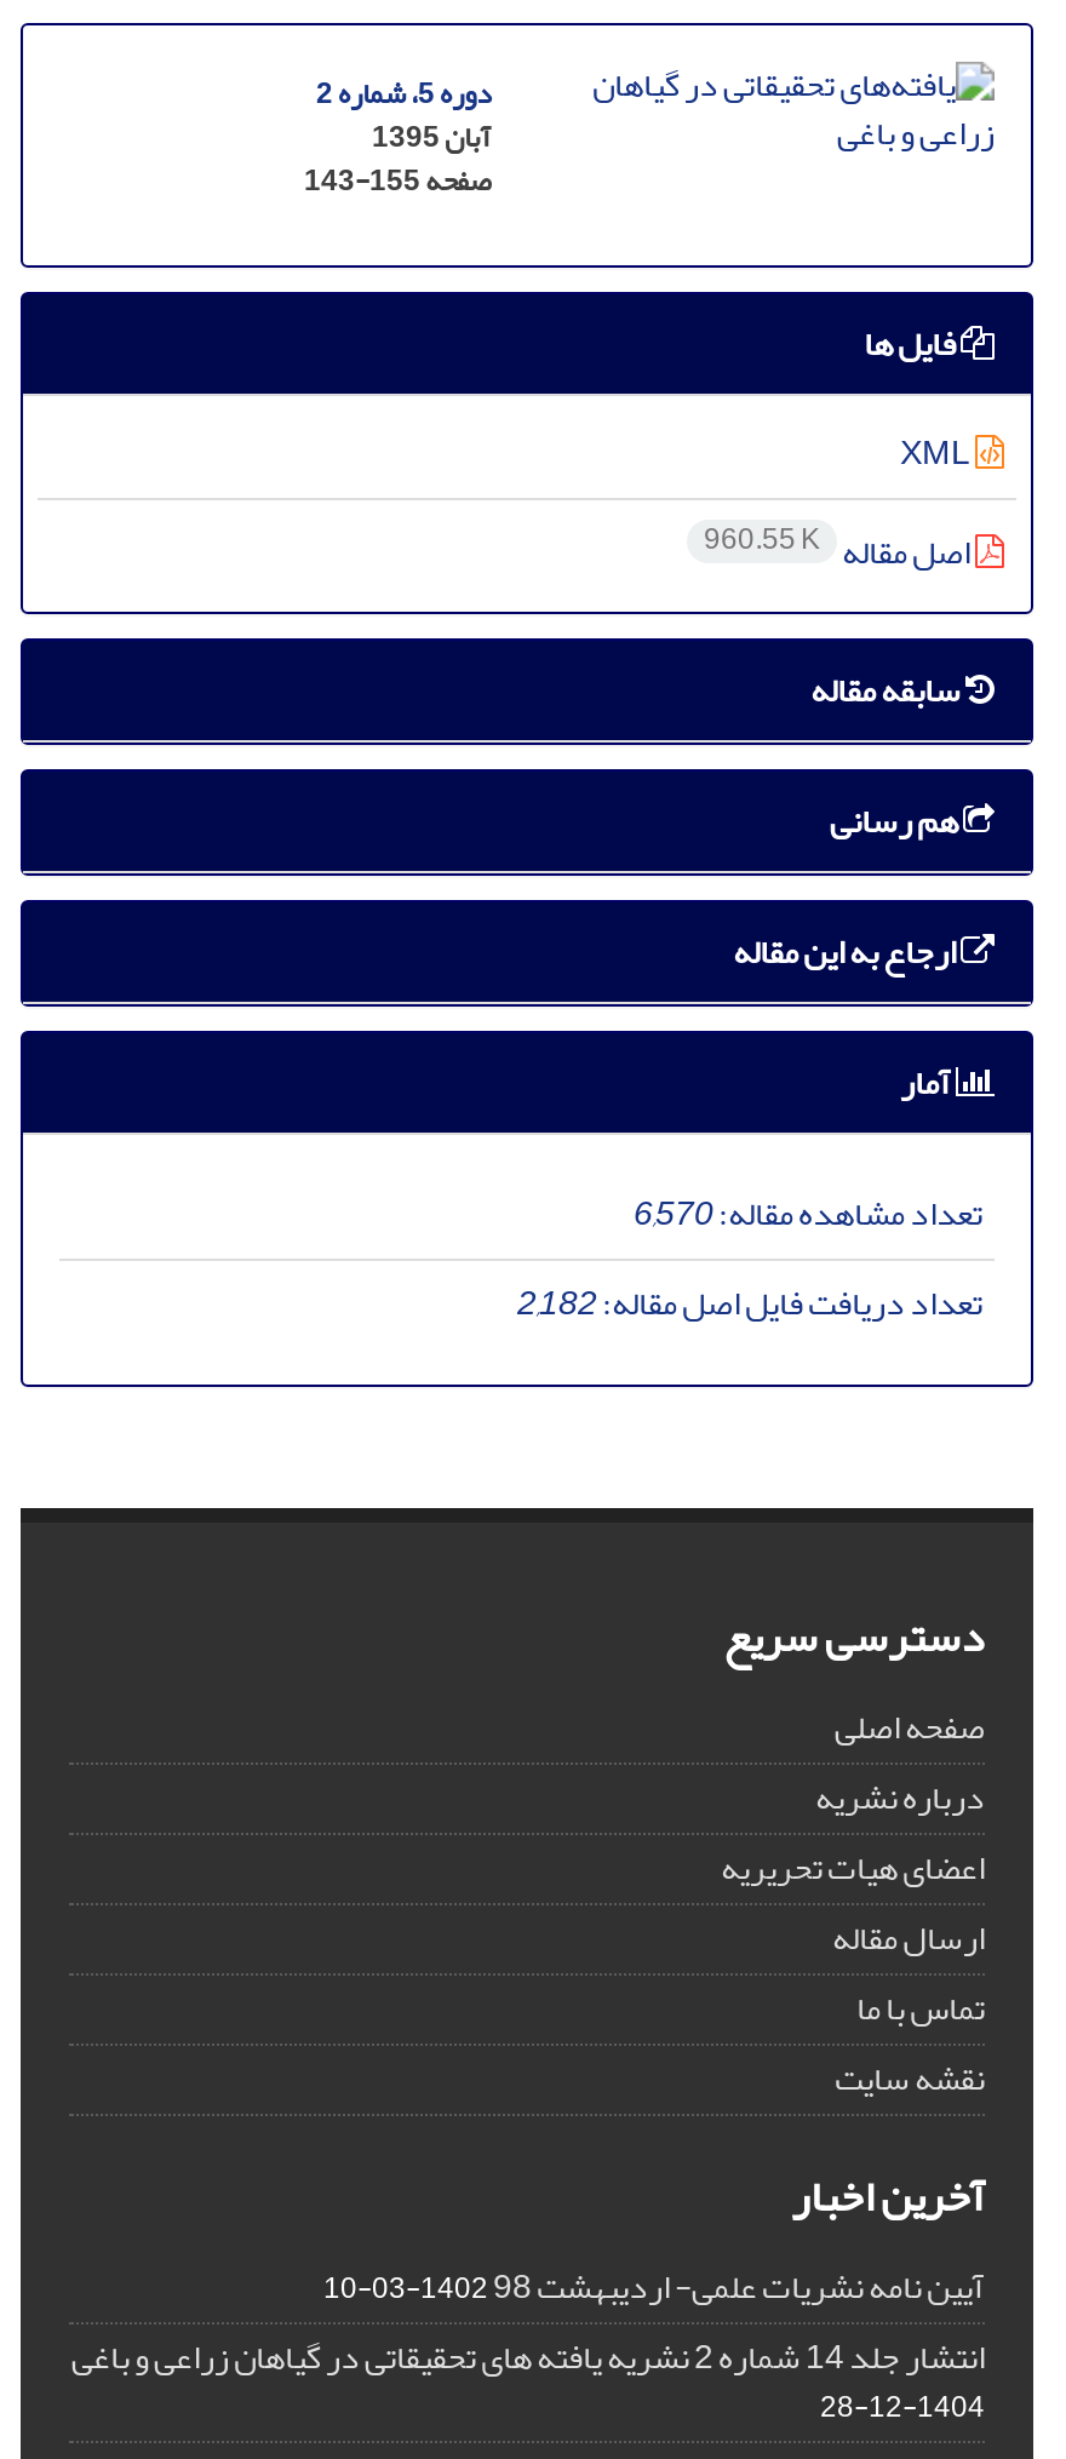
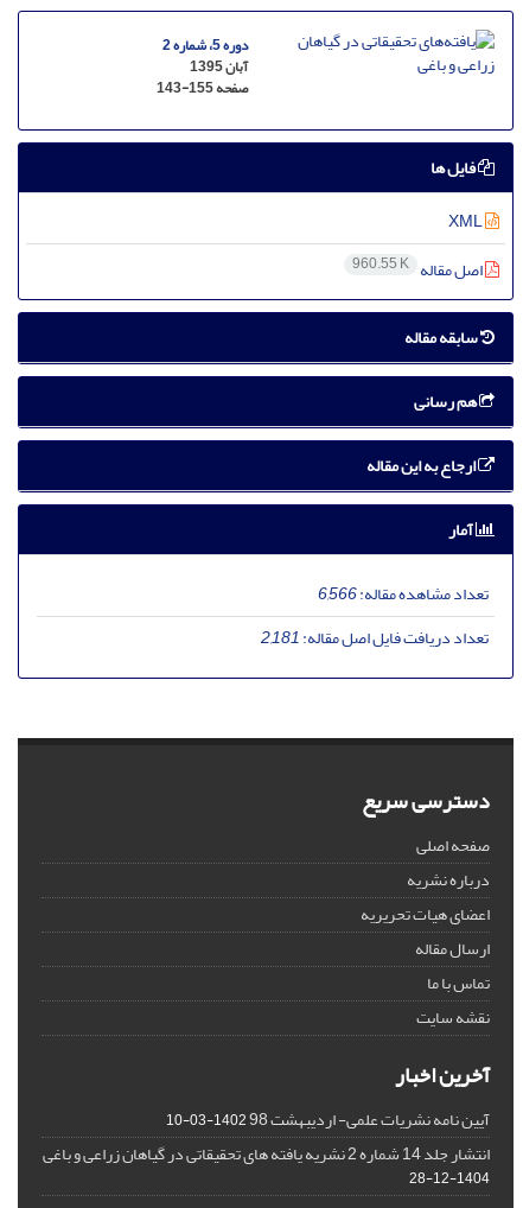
- تعداد مشاهده مقاله:6,570
+ تعداد مشاهده مقاله:6,566

- تعداد دریافت فایل اصل مقاله:2,182
+ تعداد دریافت فایل اصل مقاله:2,181
